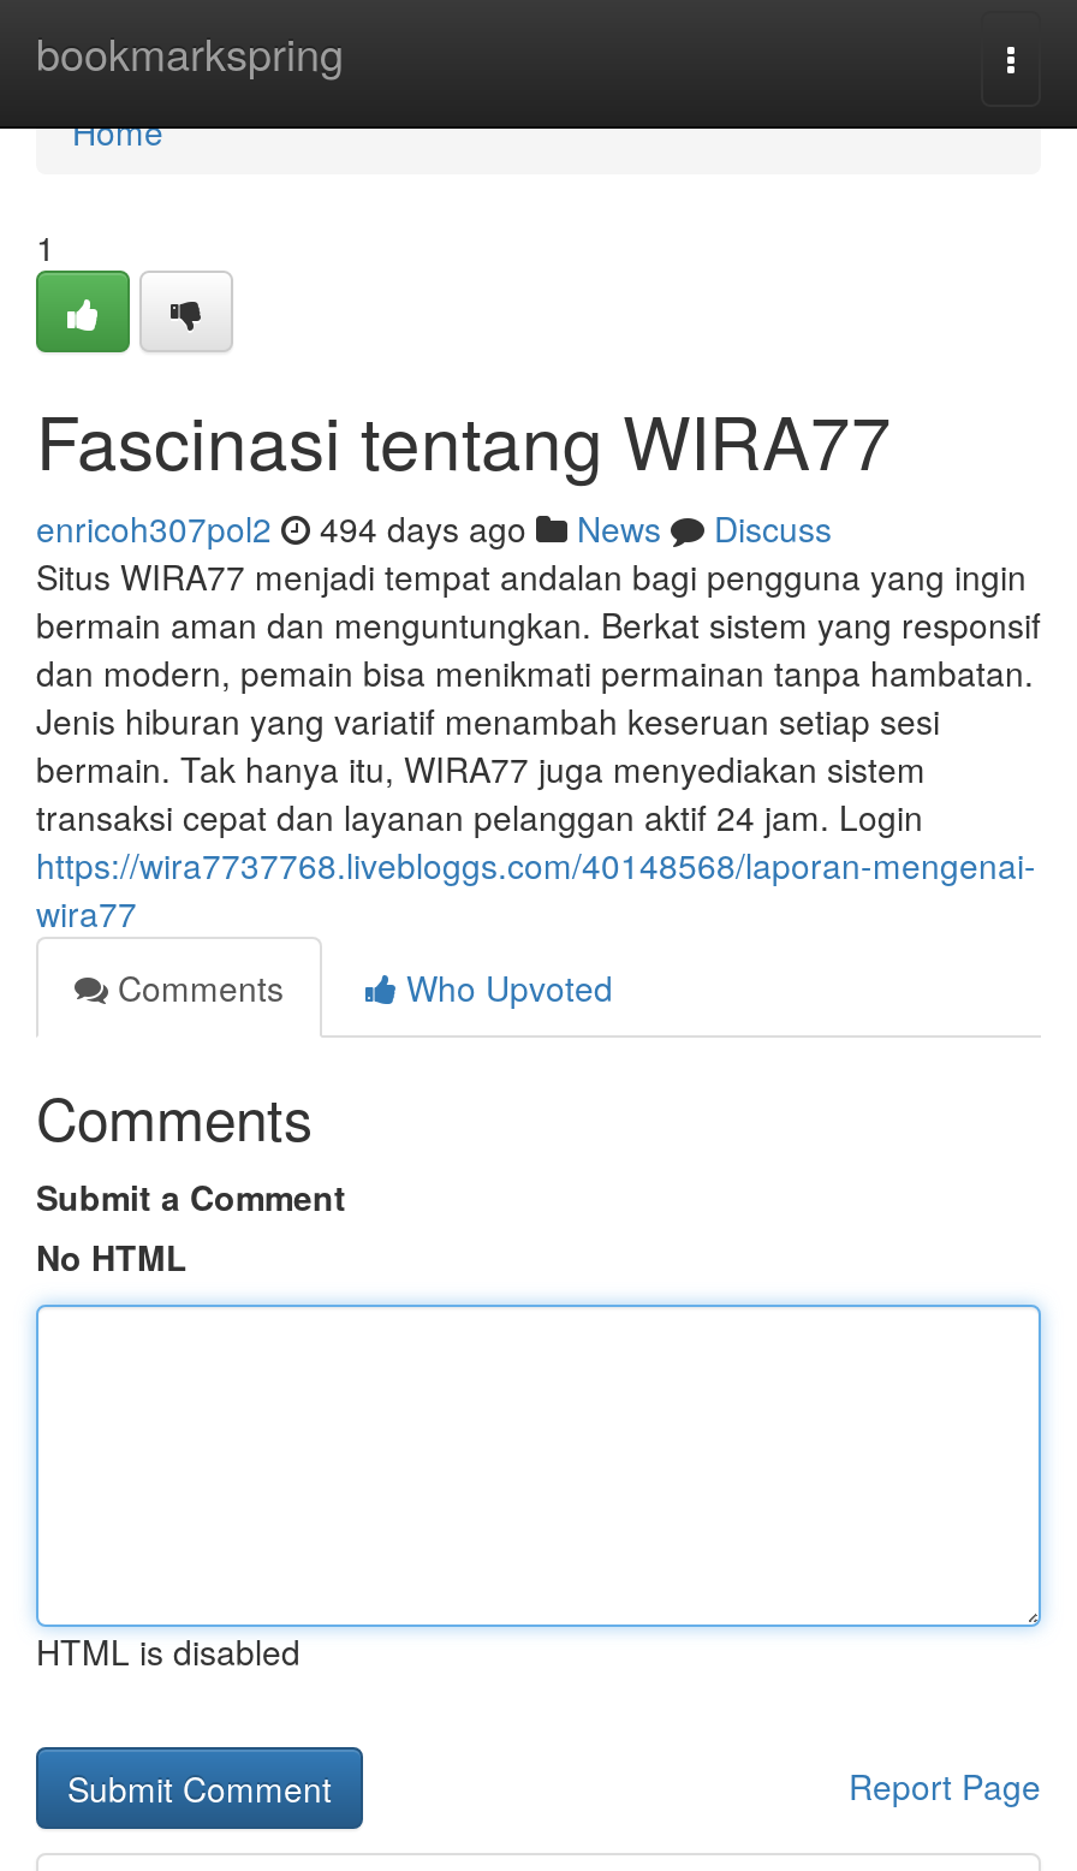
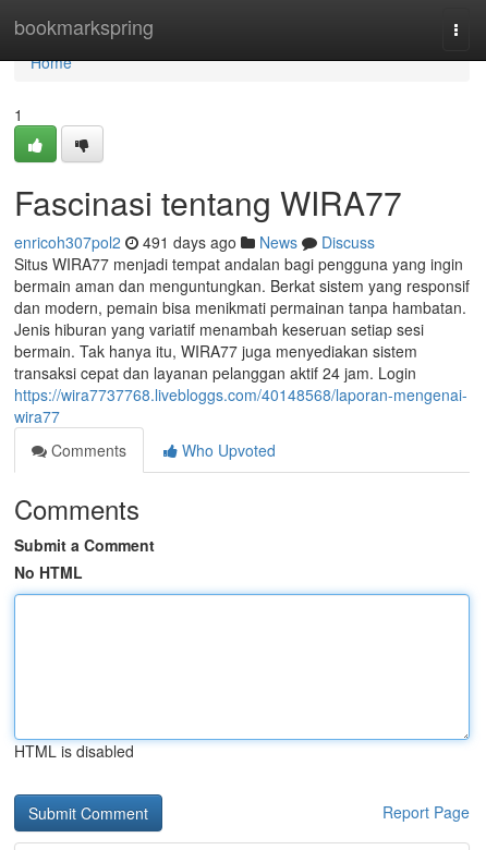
- enricoh307pol2 494 days ago News Discuss
+ enricoh307pol2 491 days ago News Discuss
